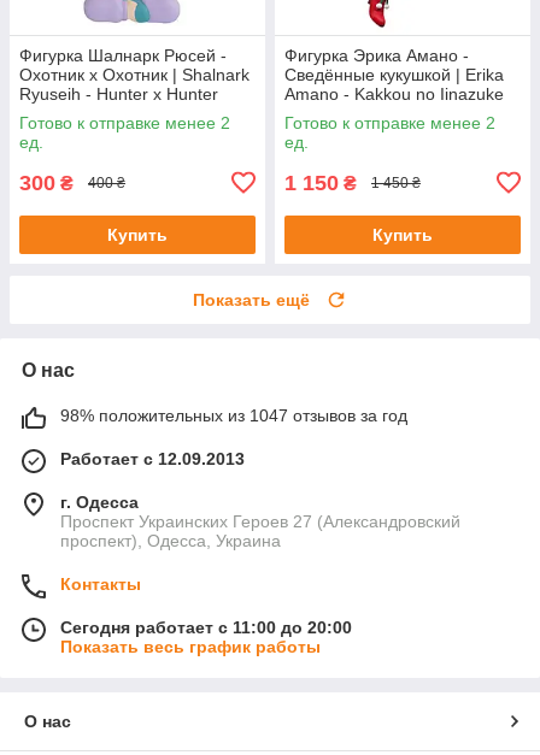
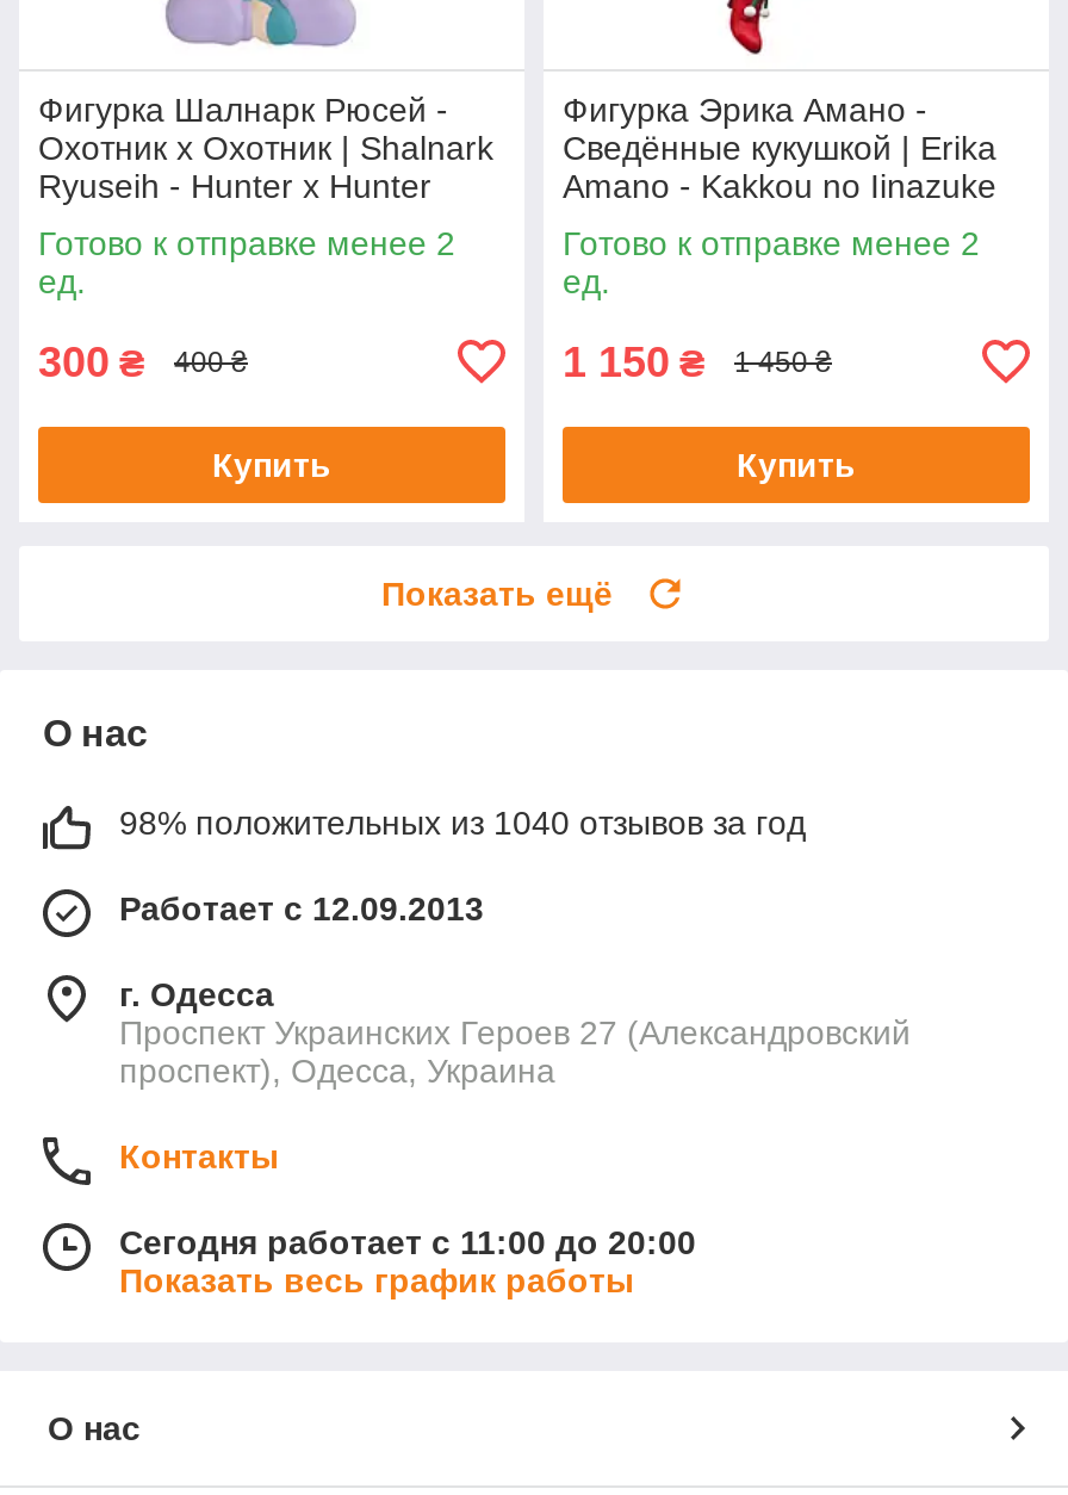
- 98% положительных из 1047 отзывов за год
+ 98% положительных из 1040 отзывов за год
